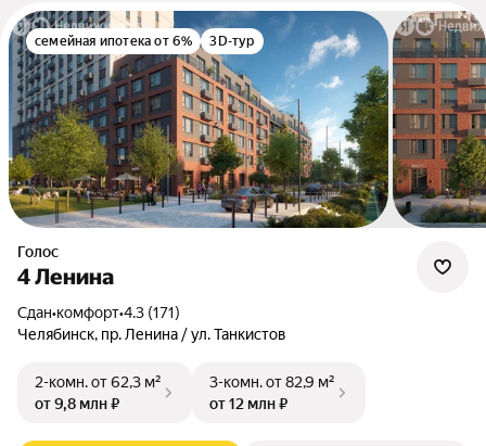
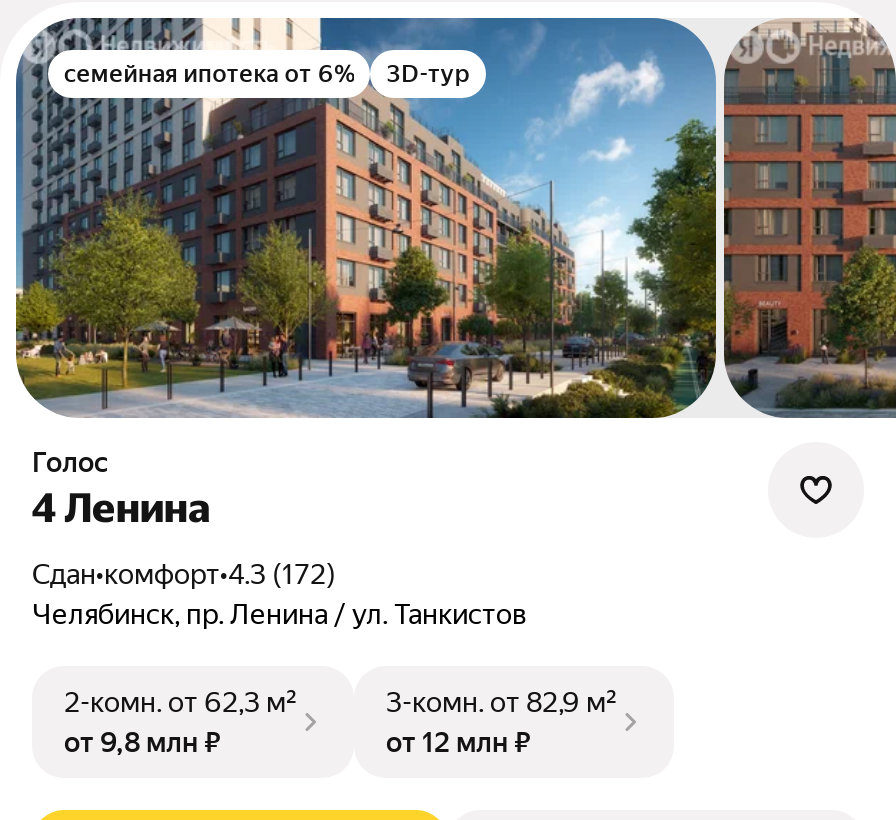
- Сдан•комфорт•4.3 (171)
+ Сдан•комфорт•4.3 (172)
